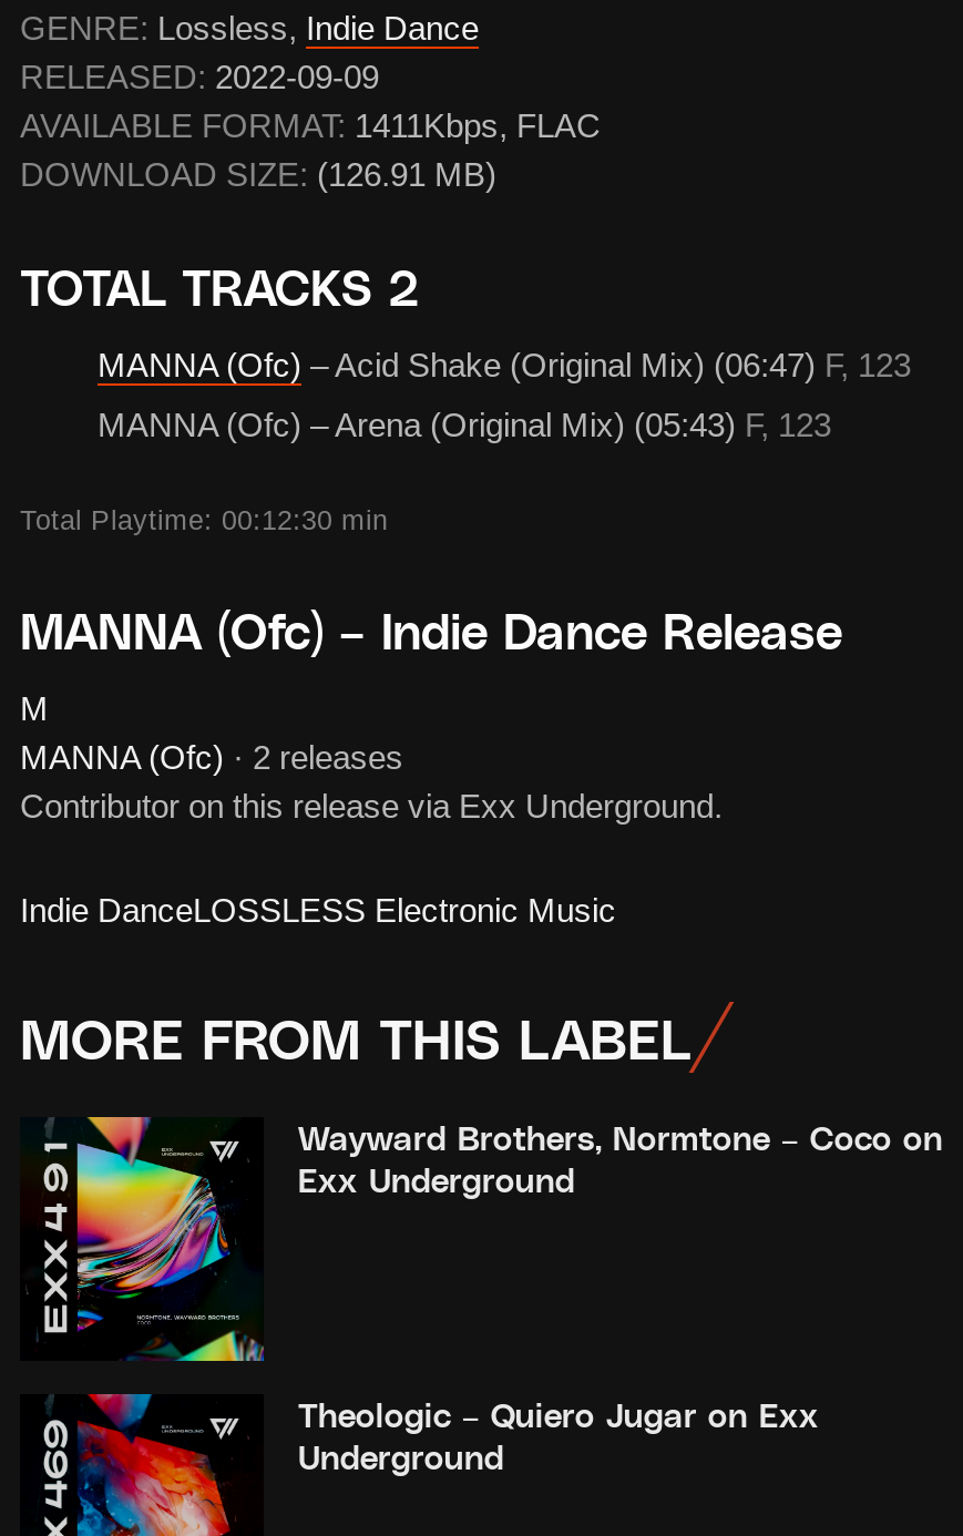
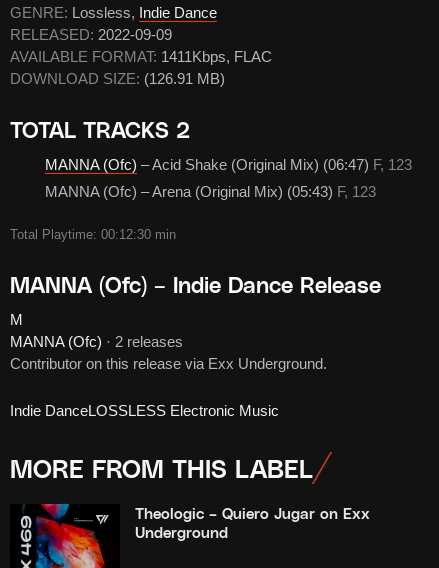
- [image]
- Wayward Brothers, Normtone – Coco on
- Exx Underground
